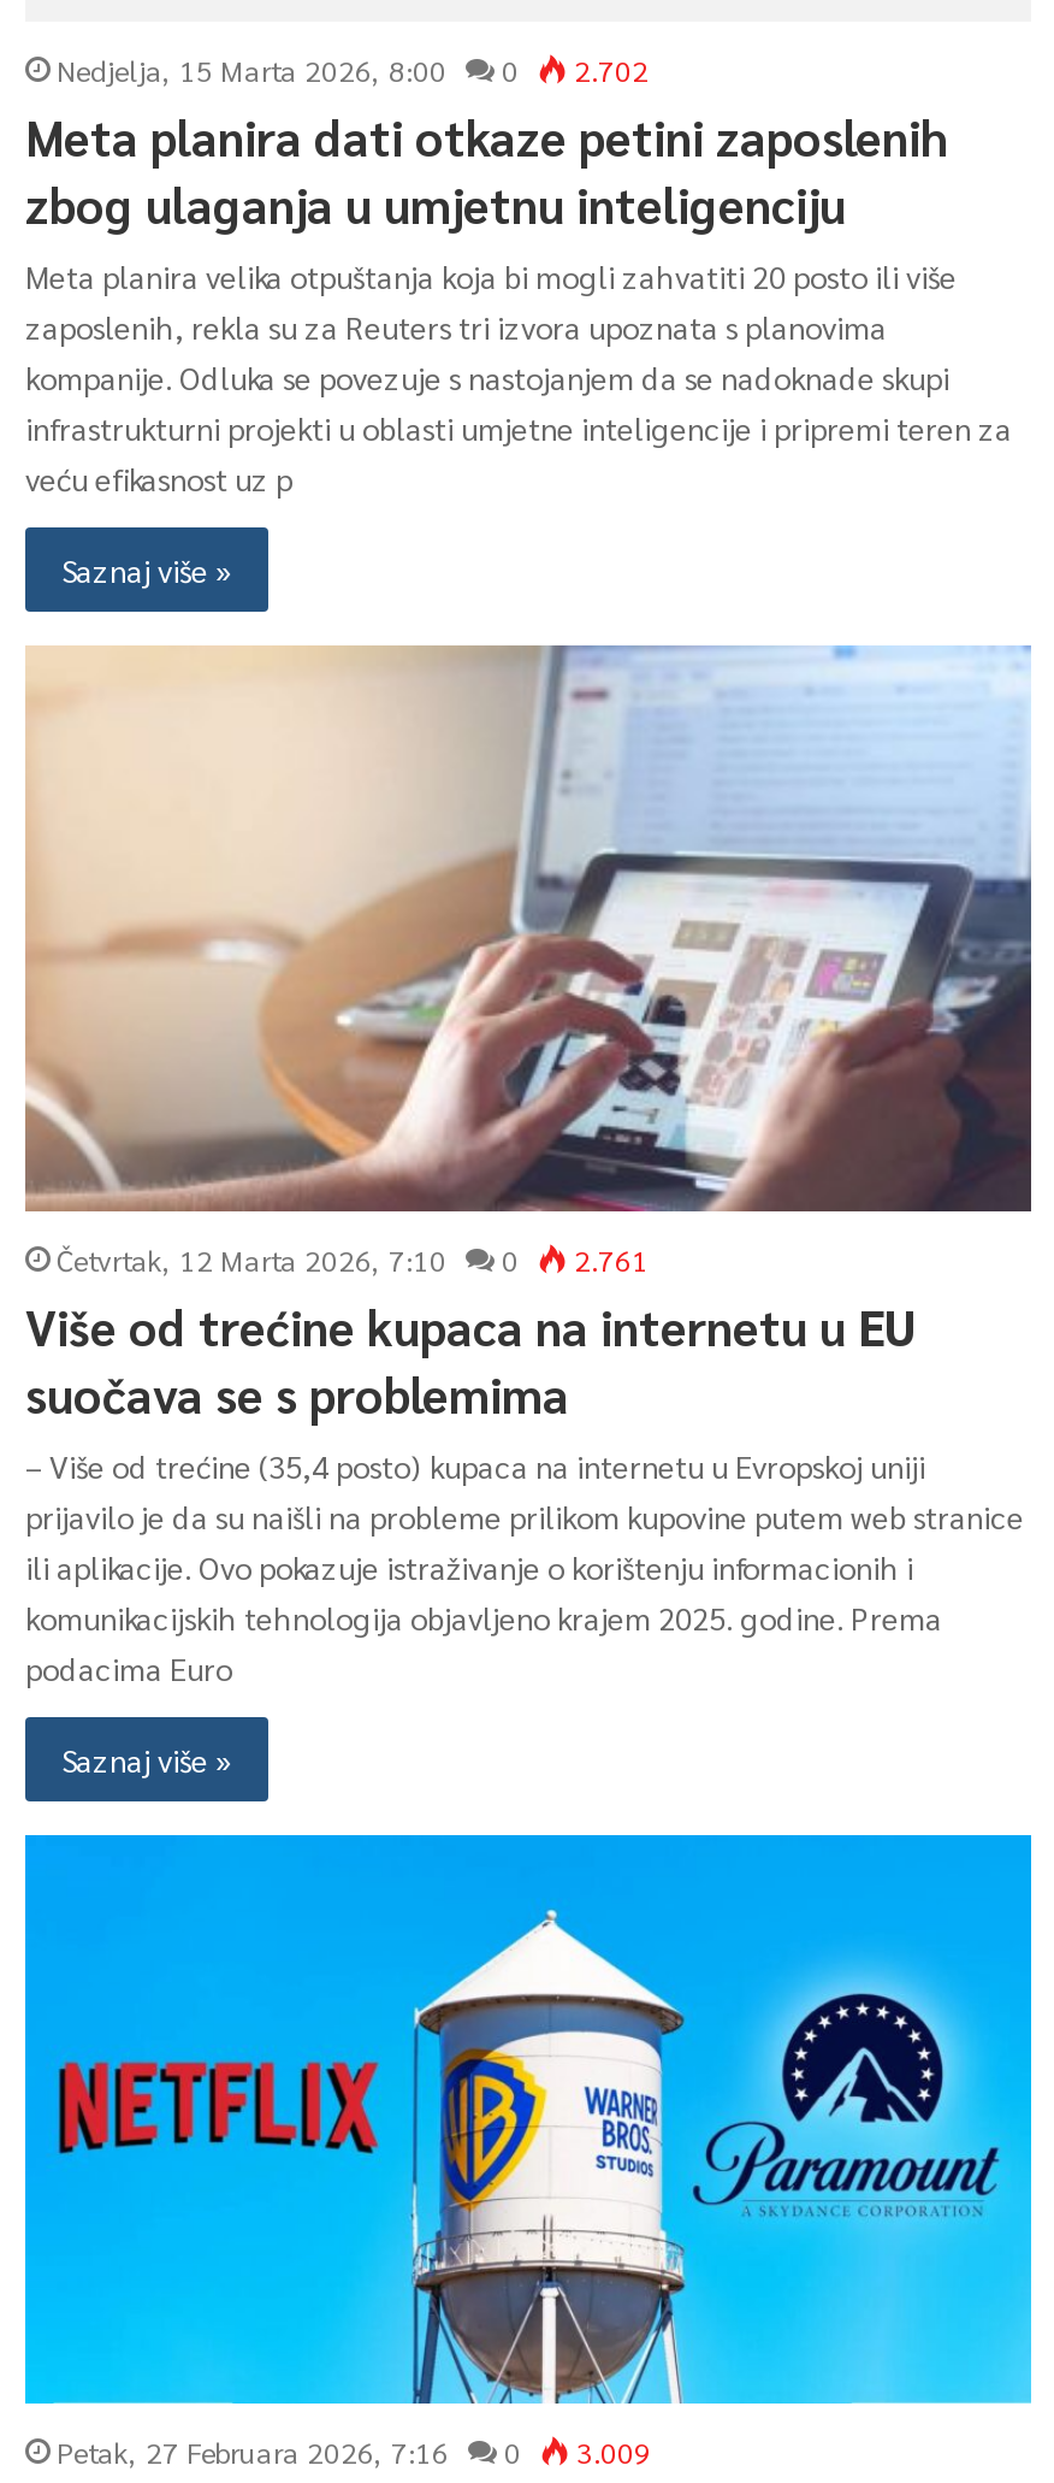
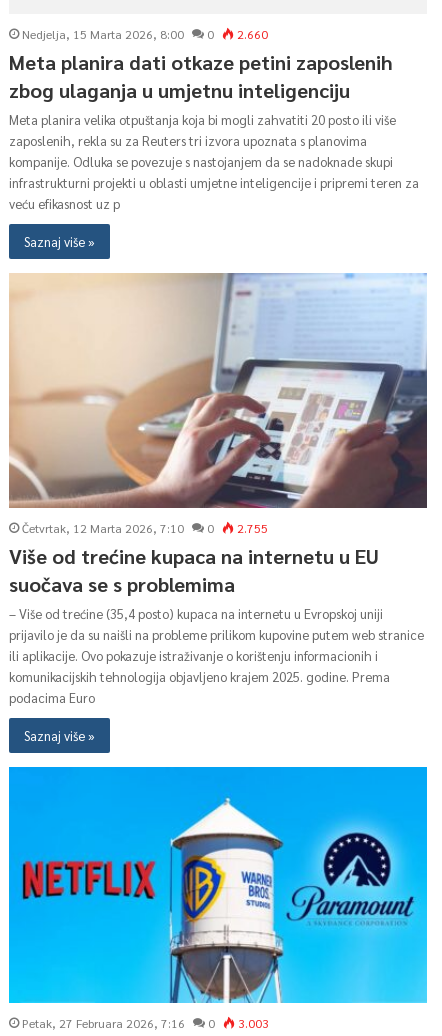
- Nedjelja, 15 Marta 2026, 8:00 0 2.702
+ Nedjelja, 15 Marta 2026, 8:00 0 2.660

- Četvrtak, 12 Marta 2026, 7:10 0 2.761
+ Četvrtak, 12 Marta 2026, 7:10 0 2.755

- Petak, 27 Februara 2026, 7:16 0 3.009
+ Petak, 27 Februara 2026, 7:16 0 3.003
